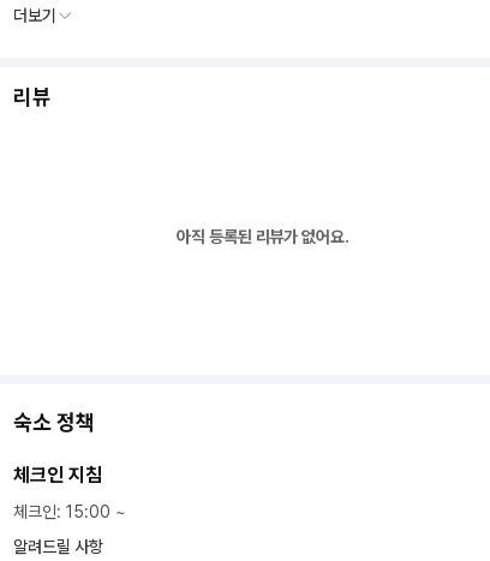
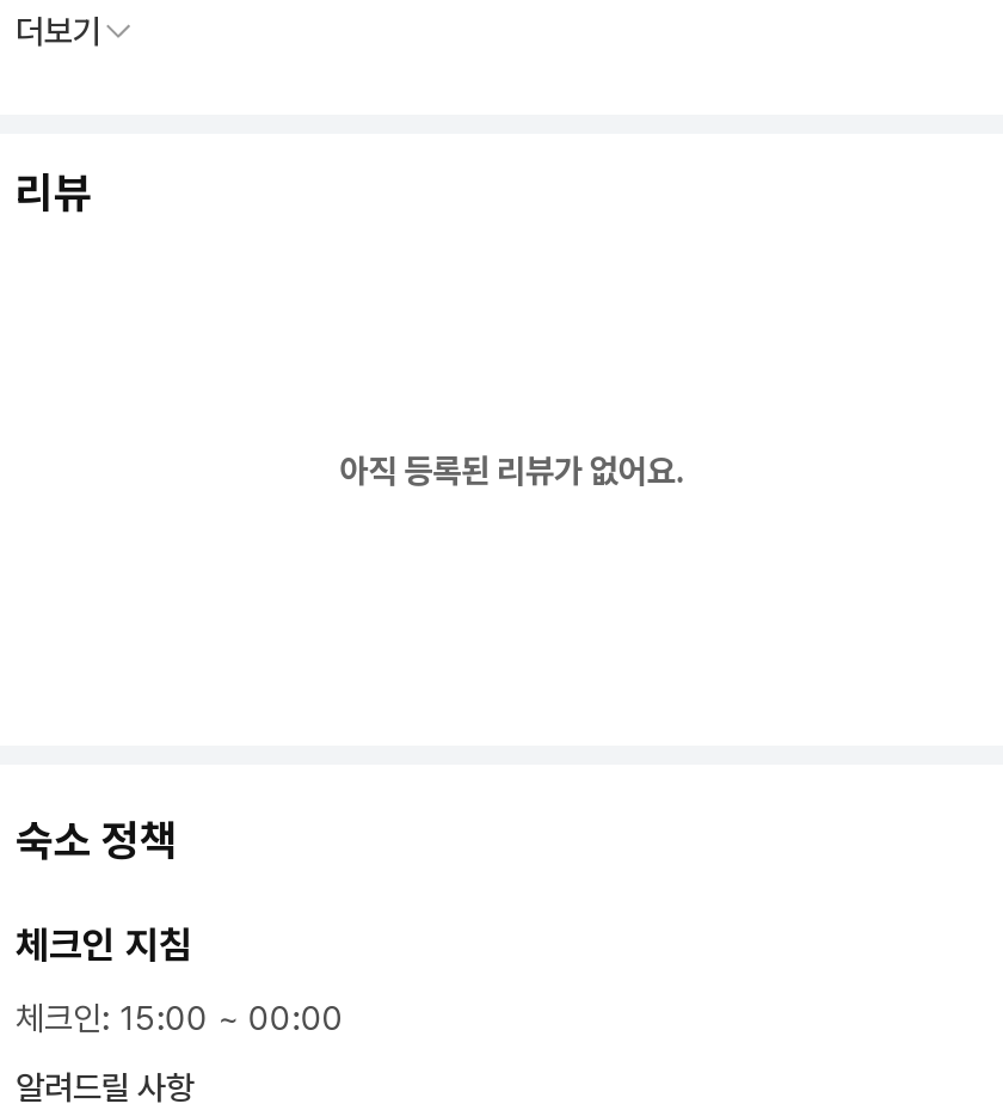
- 체크인: 15:00 ~
+ 체크인: 15:00 ~ 00:00
